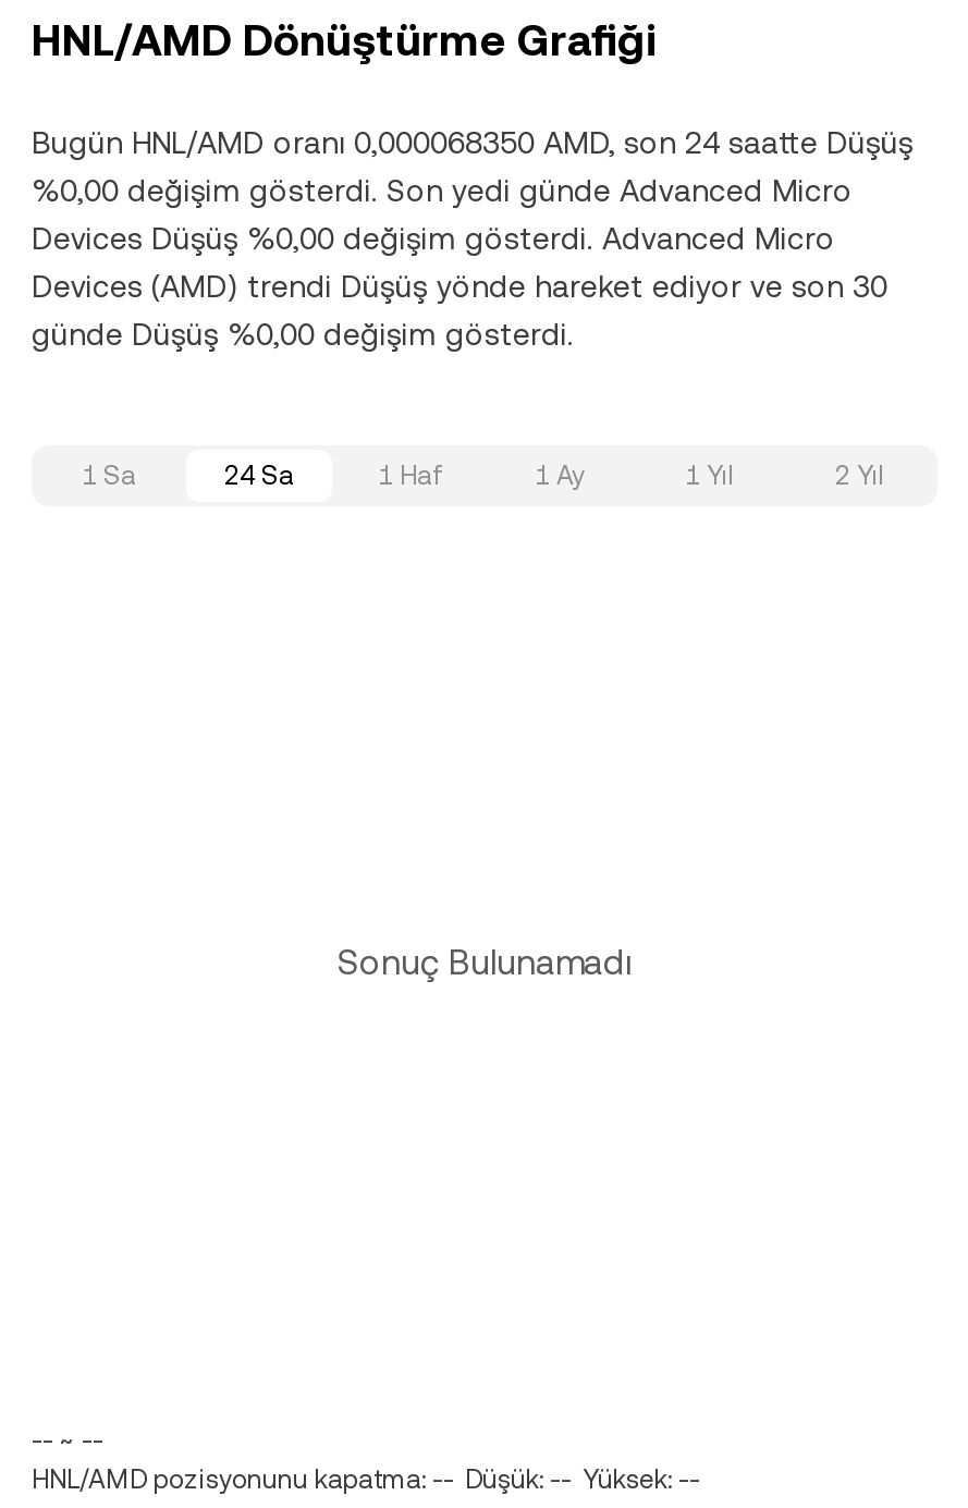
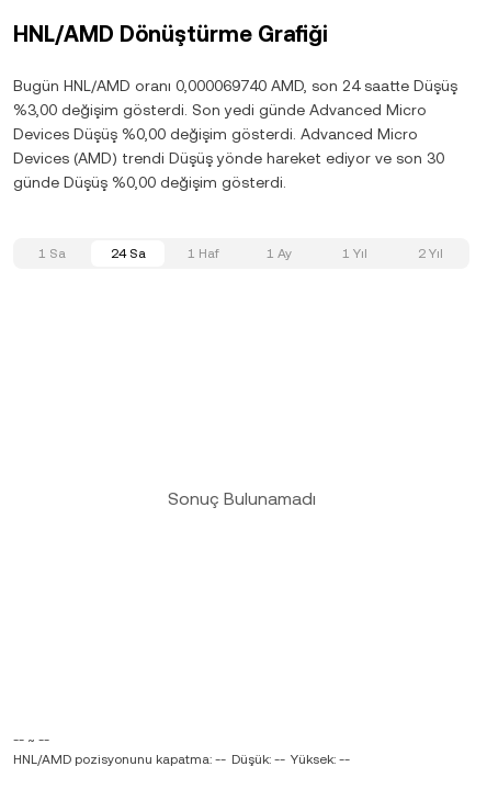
- Bugün HNL/AMD oranı 0,000068350 AMD, son 24 saatte Düşüş
+ Bugün HNL/AMD oranı 0,000069740 AMD, son 24 saatte Düşüş

- %0,00 değişim gösterdi. Son yedi günde Advanced Micro
+ %3,00 değişim gösterdi. Son yedi günde Advanced Micro
